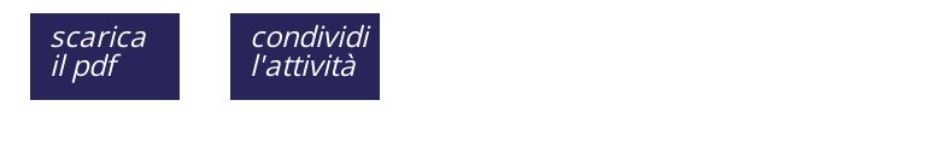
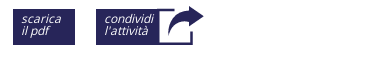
+ [image]
